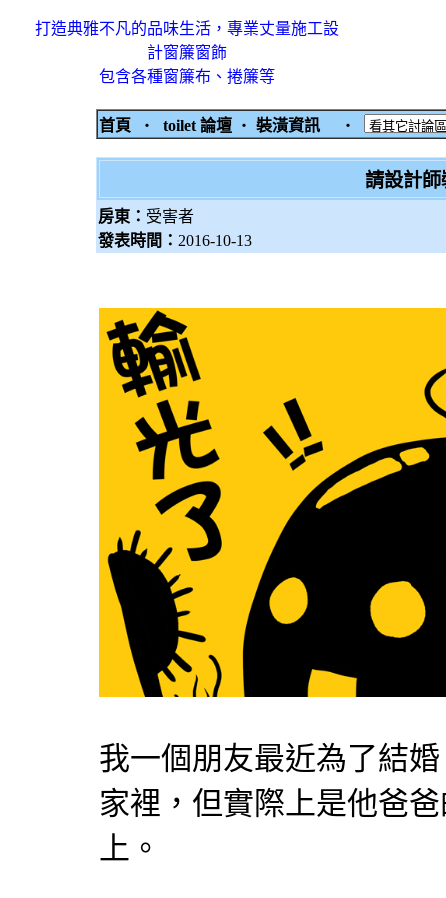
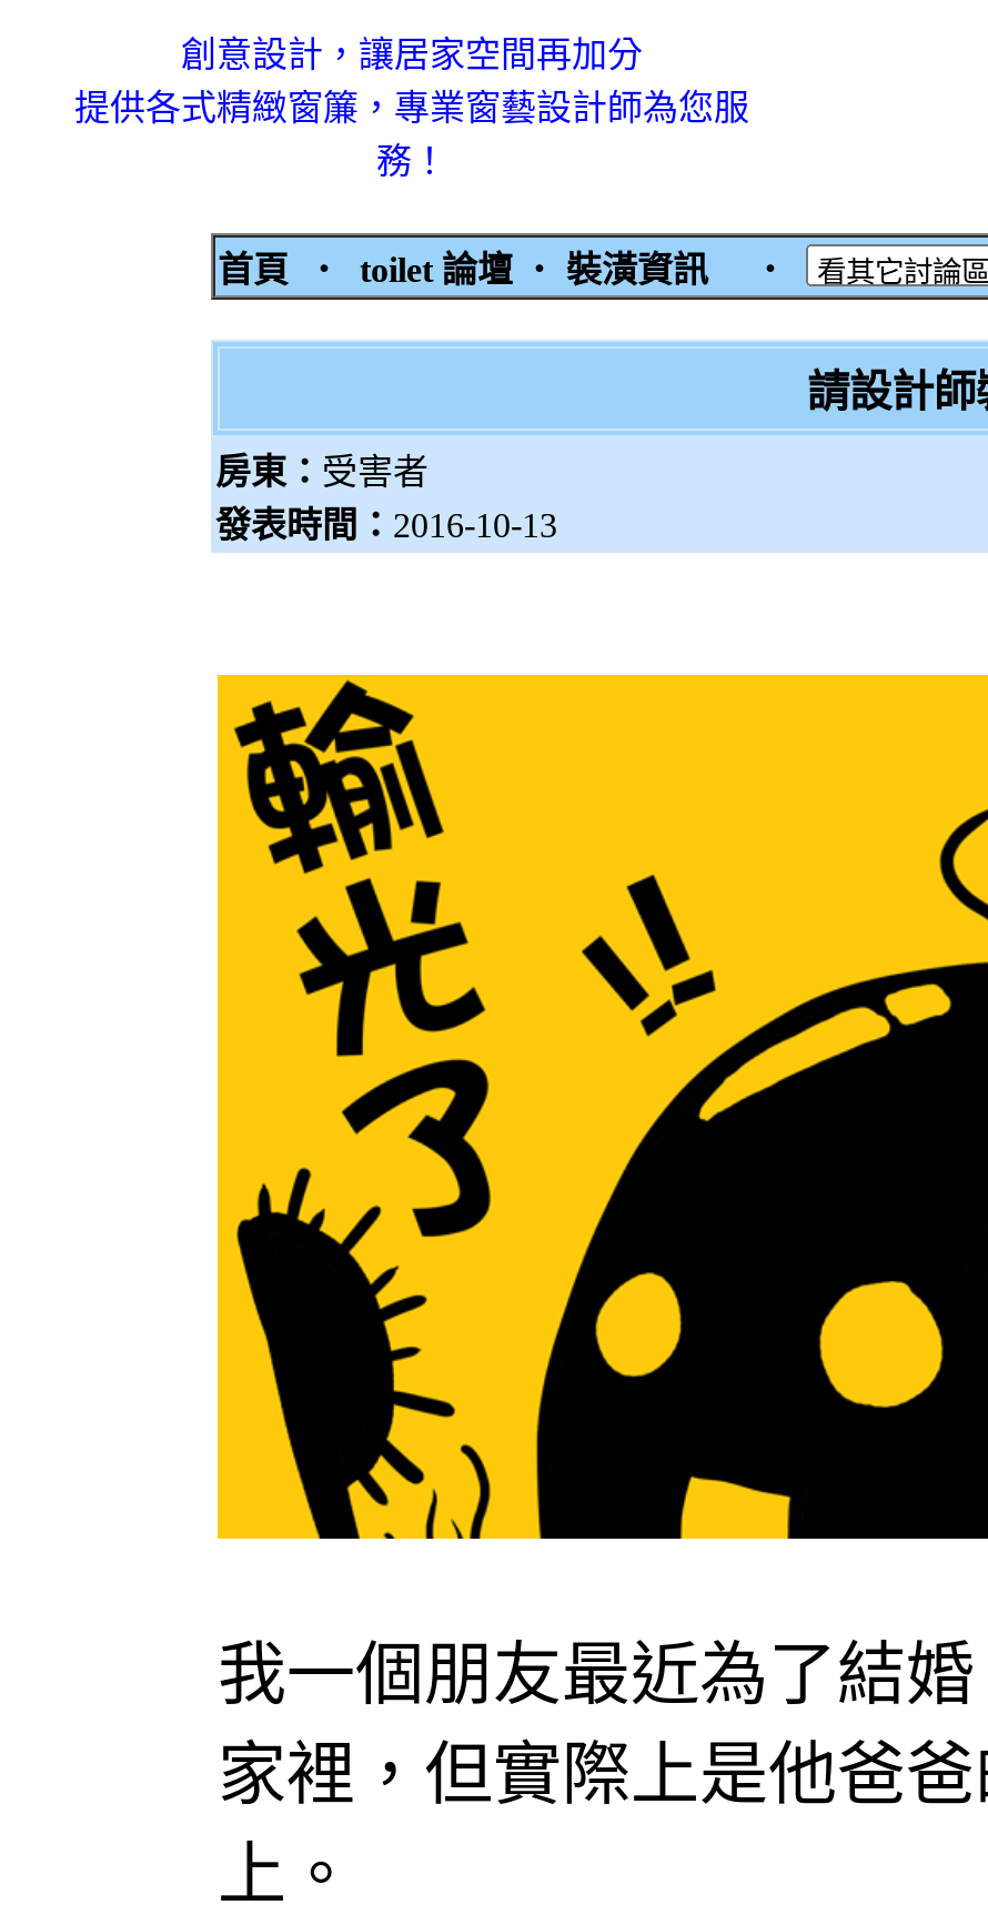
- 打造典雅不凡的品味生活，專業丈量施工設
- 計窗簾窗飾
- 包含各種窗簾布、捲簾等
+ 創意設計，讓居家空間再加分
+ 提供各式精緻窗簾，專業窗藝設計師為您服
+ 務！
